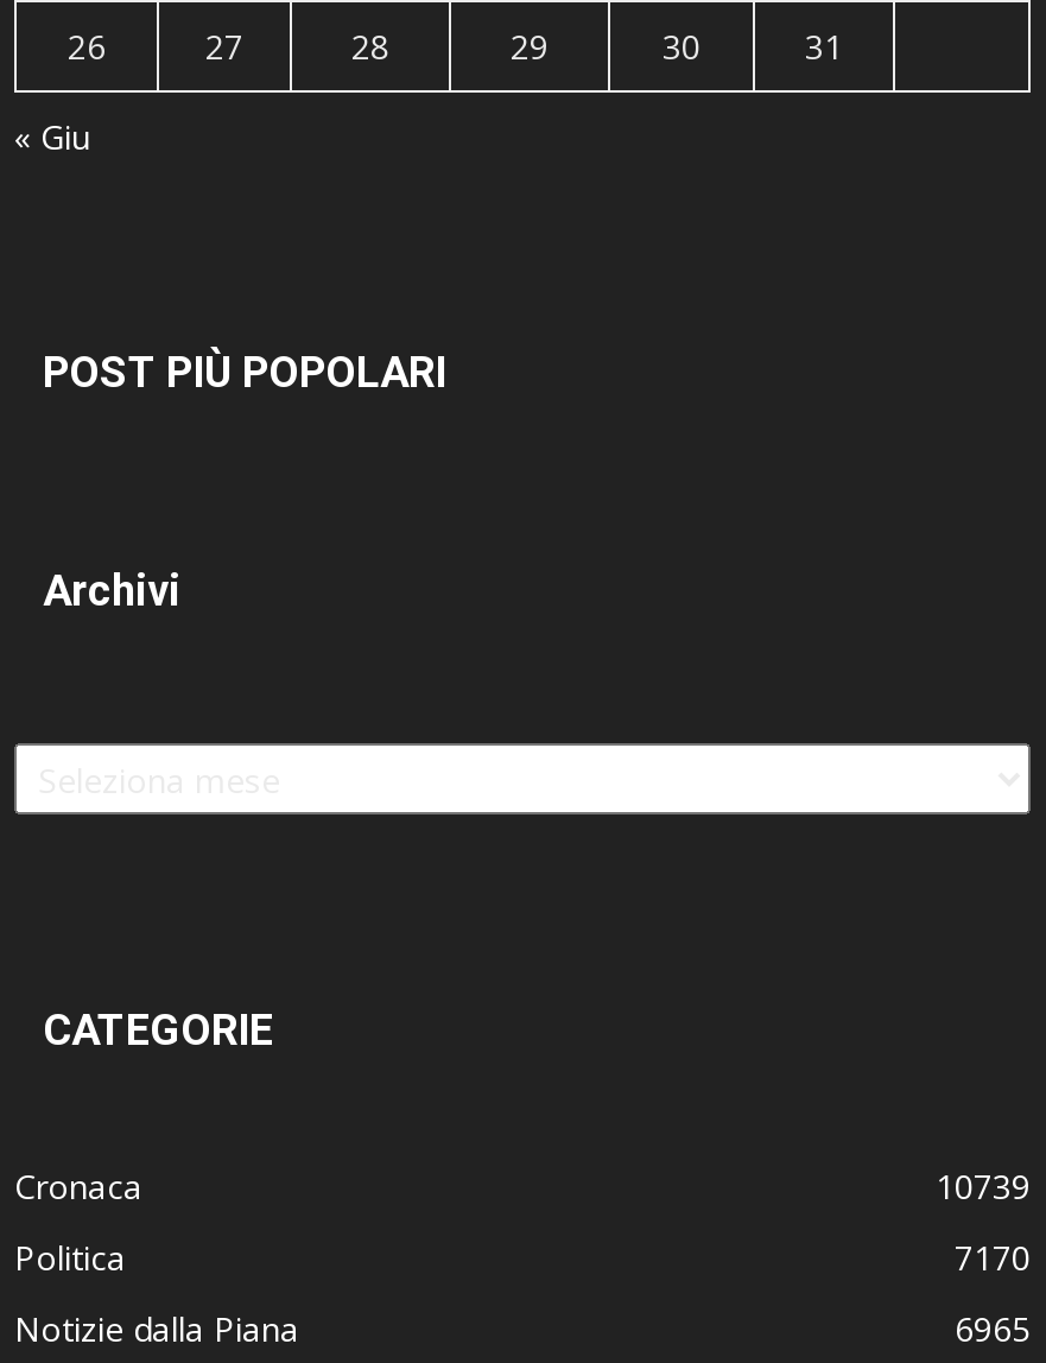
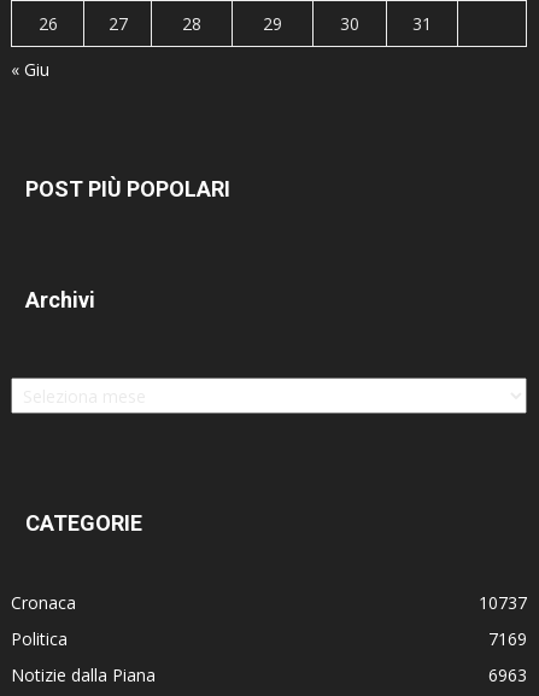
- 10739
+ 10737

- 7170
+ 7169

- 6965
+ 6963
